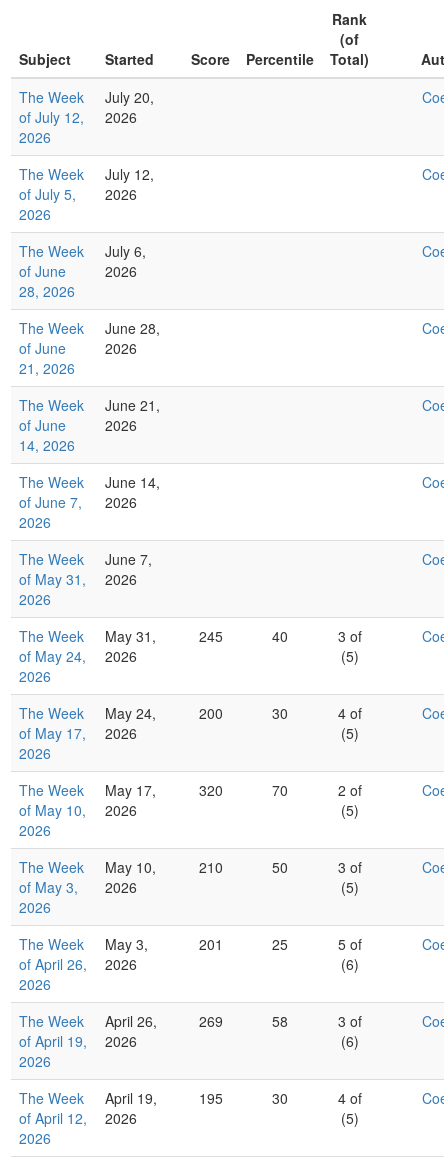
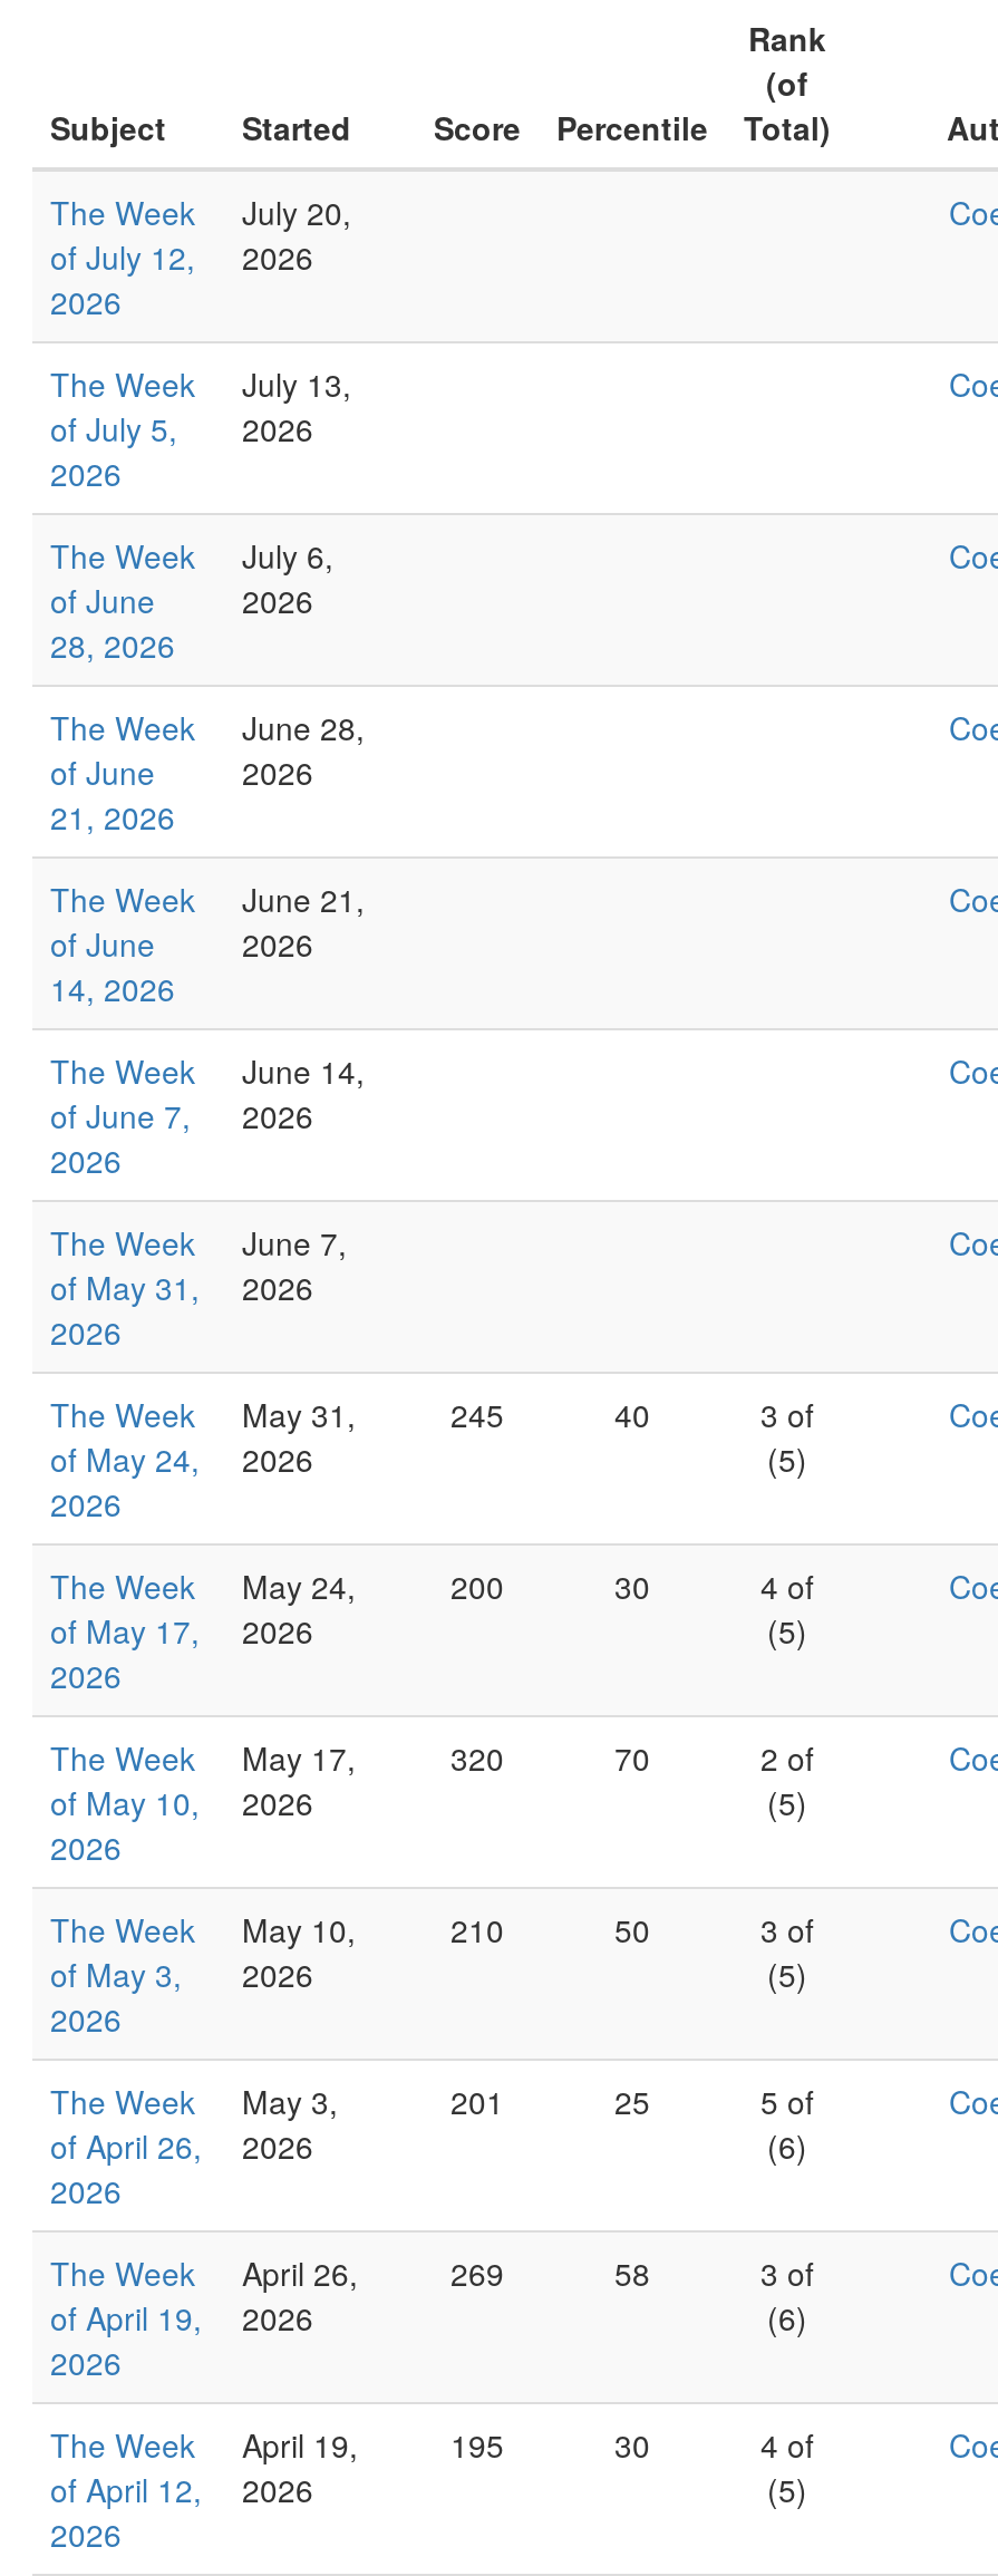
- The Week July 12,
+ The Week July 13,
